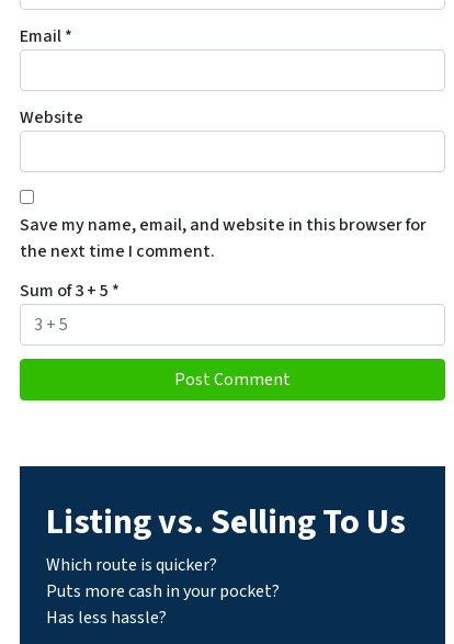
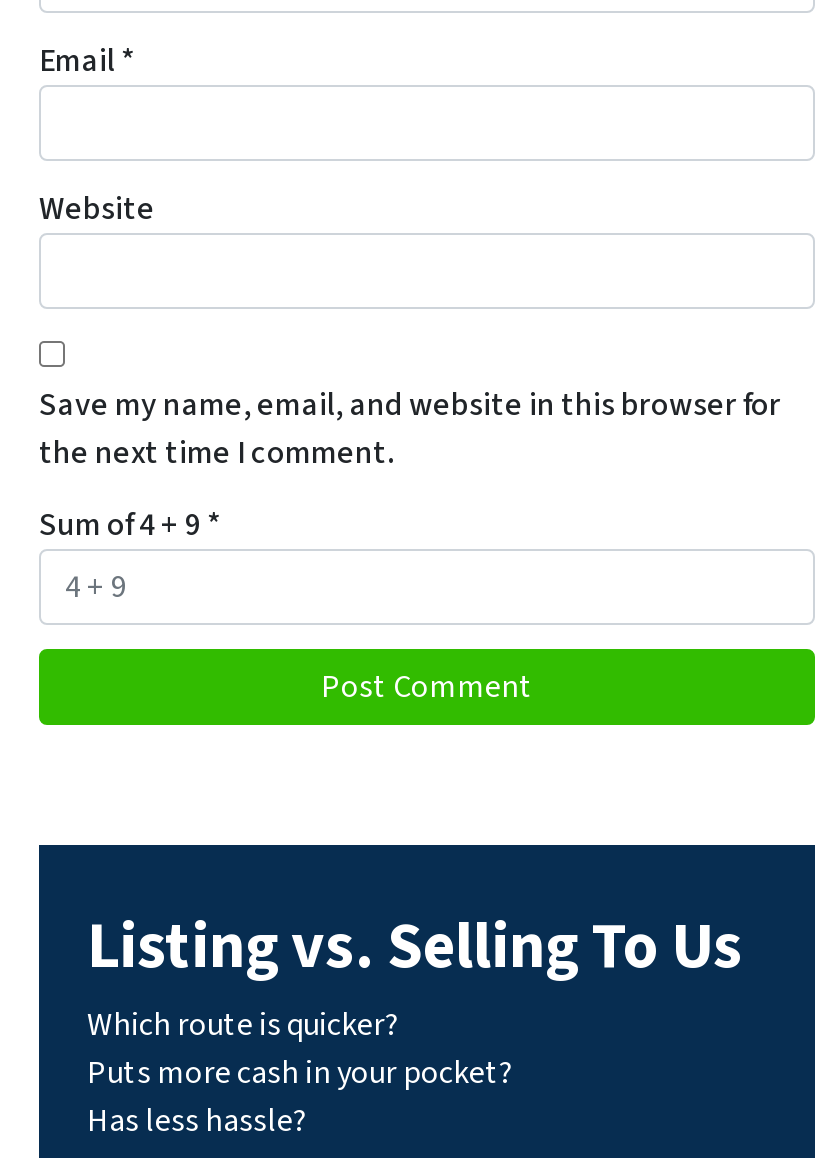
- Sum of 3 + 5 *
+ Sum of 4 + 9 *
